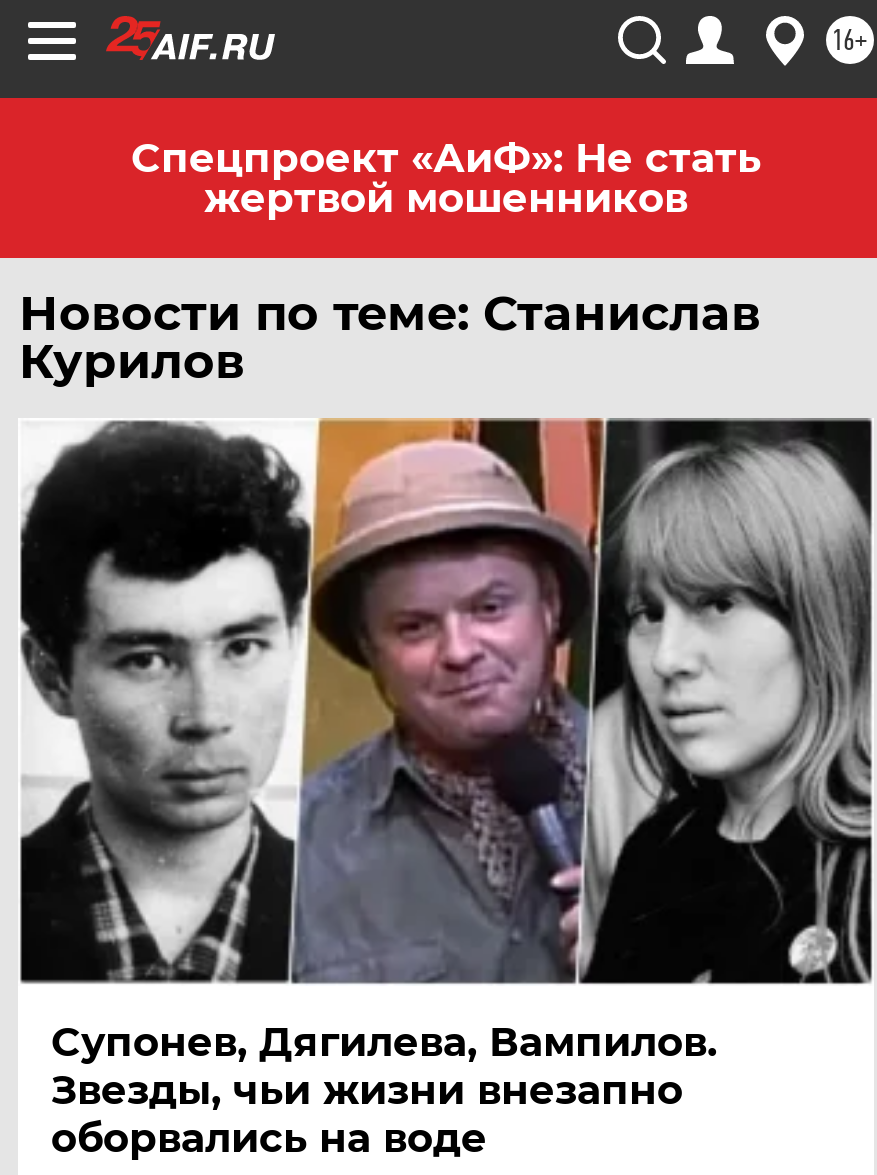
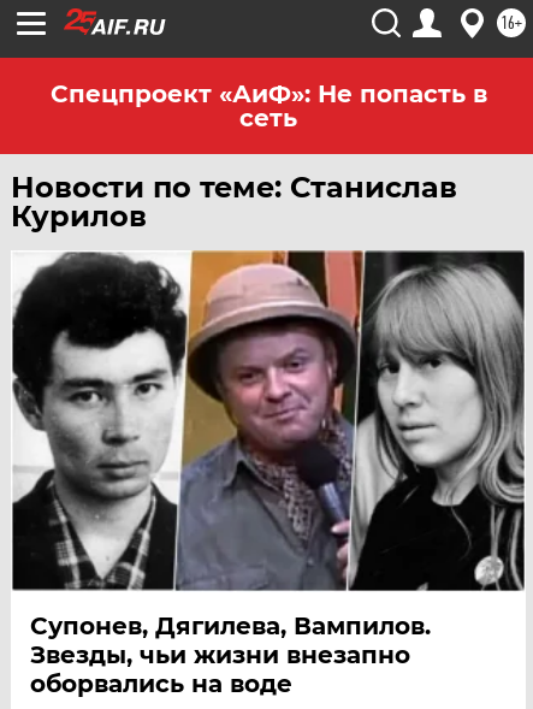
- Спецпроект «АиФ»: Не стать
- жертвой мошенников
+ Спецпроект «АиФ»: Не попасть в
+ сеть
